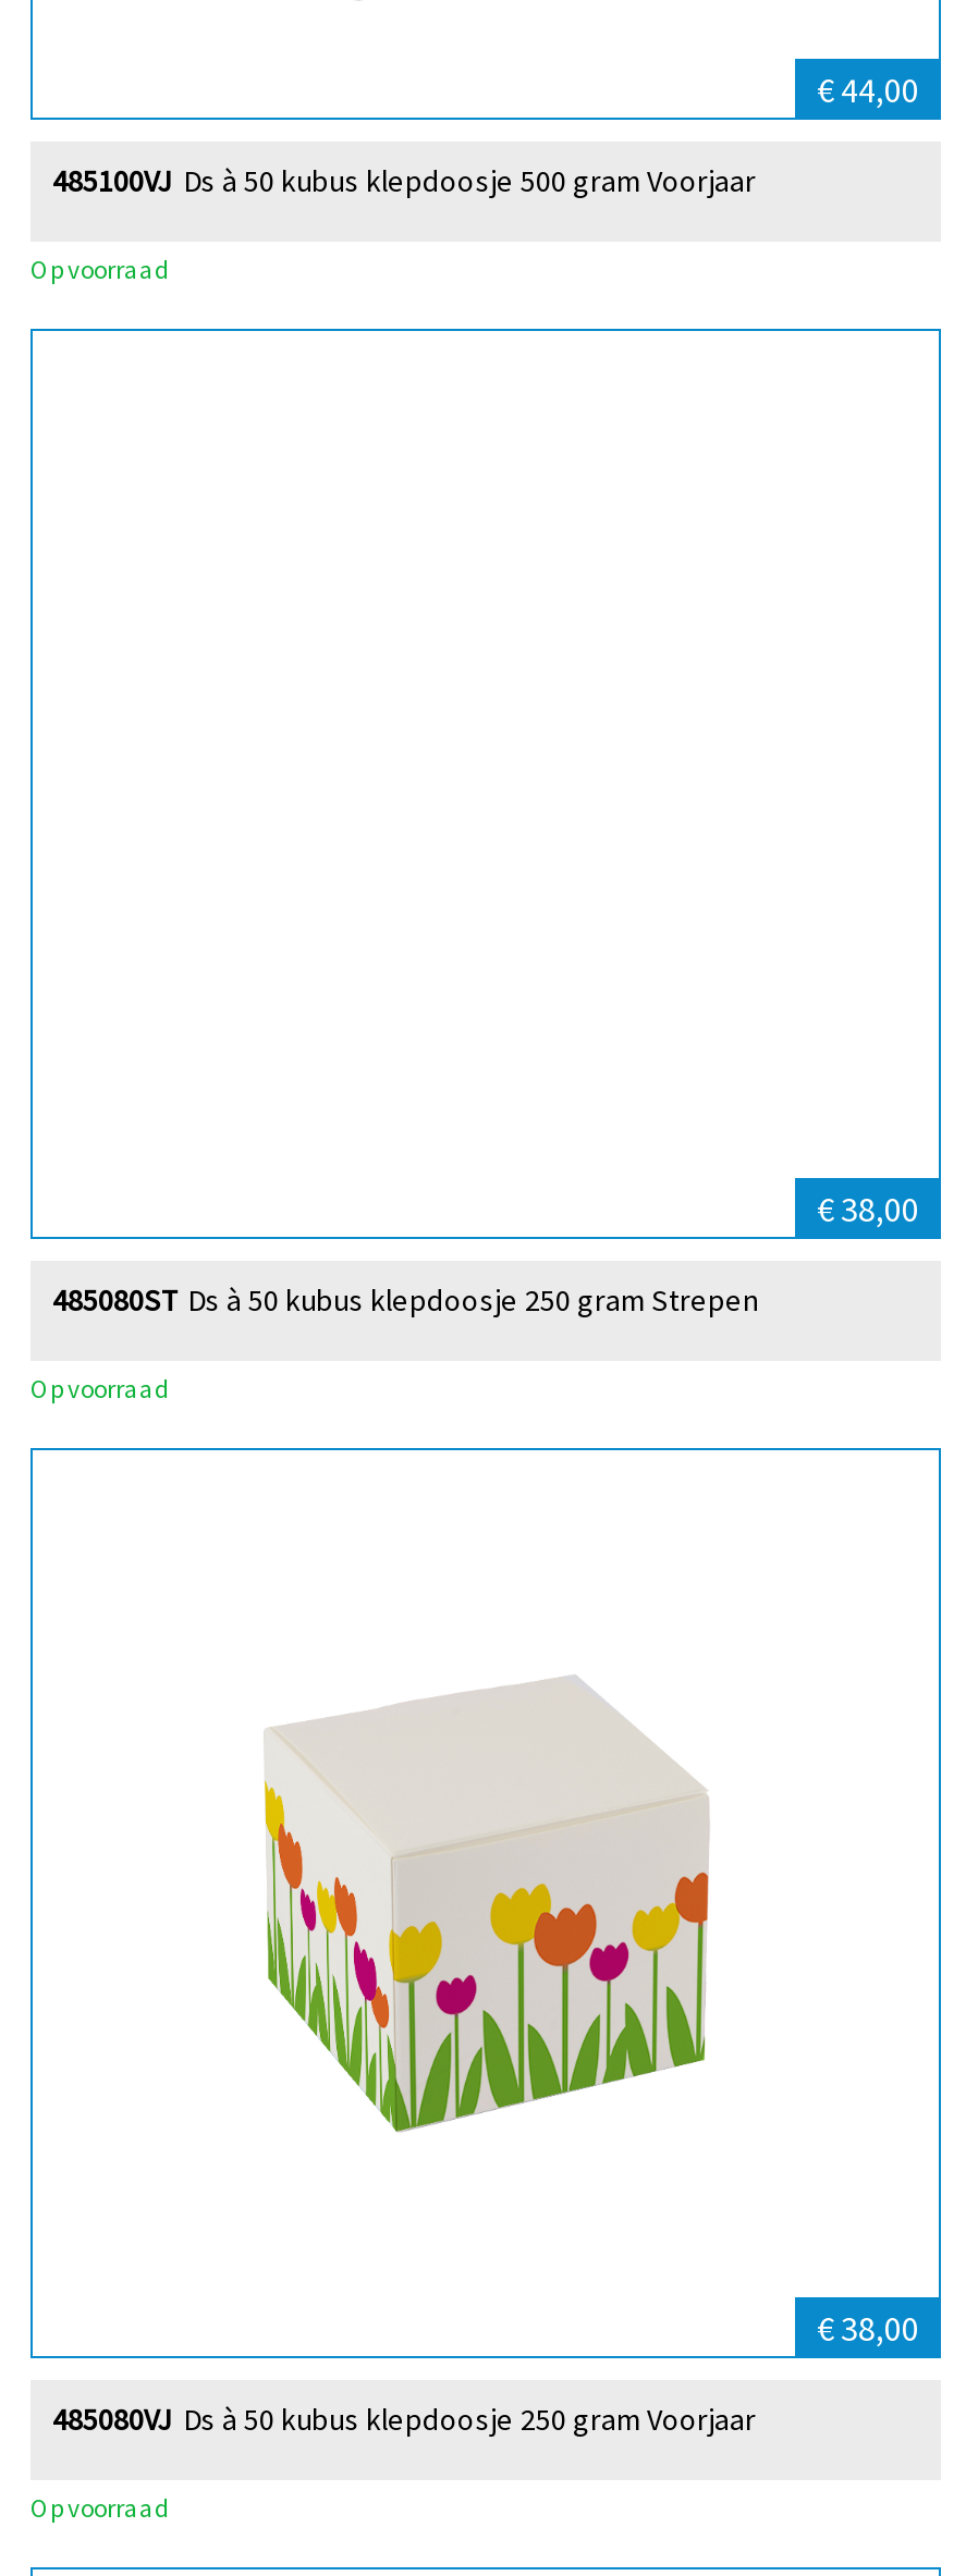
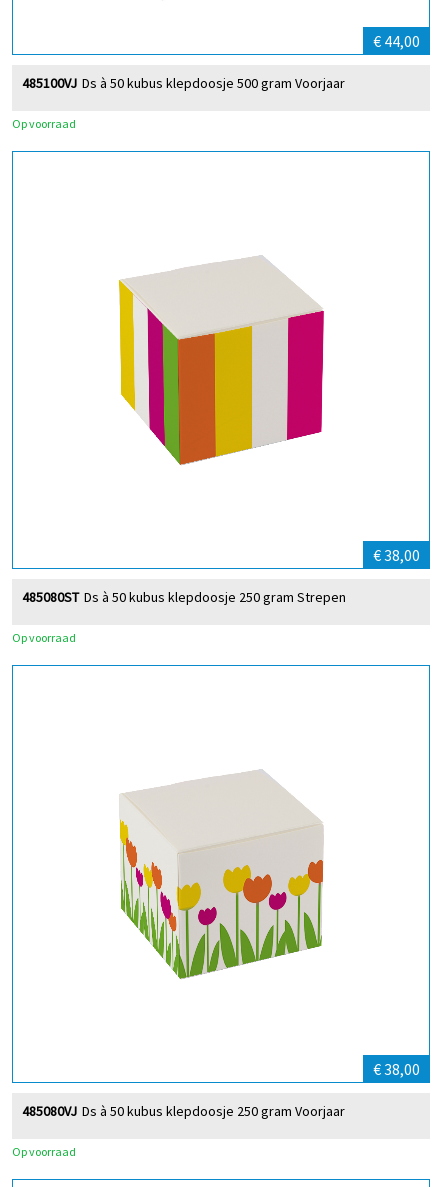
+ [image]
